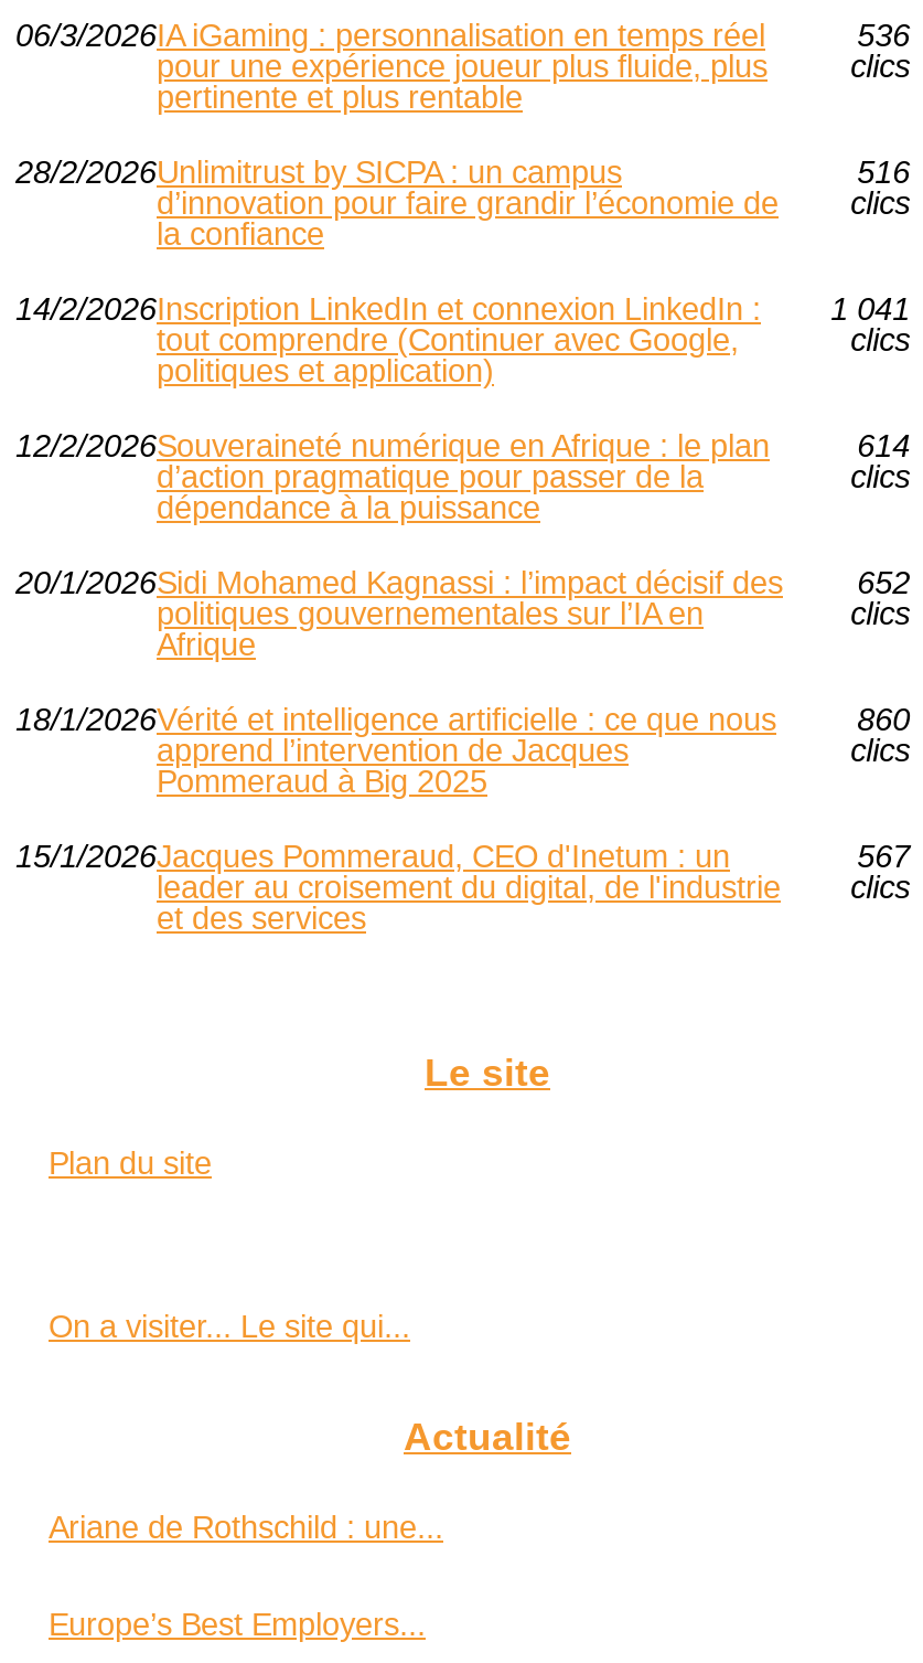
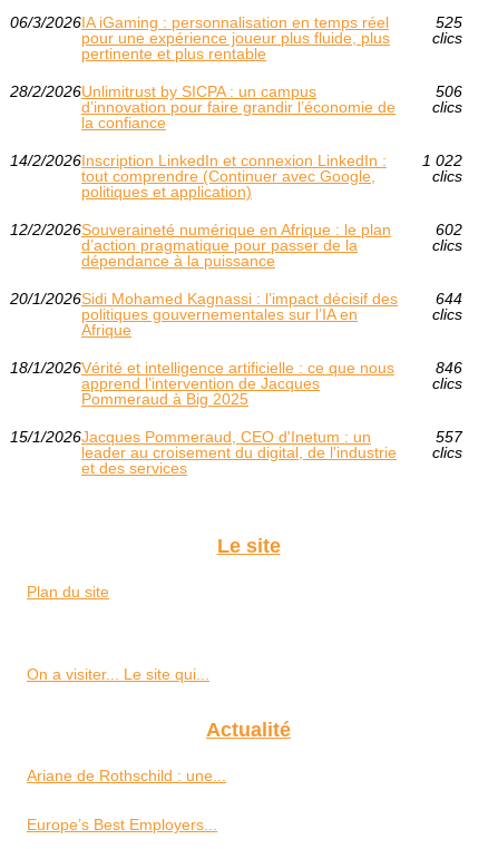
- 536
+ 525

- 516
+ 506

- 14/2/2026 Inscription LinkedIn et connexion LinkedIn : 1 041
+ 14/2/2026 Inscription LinkedIn et connexion LinkedIn : 1 022

- 614
+ 602

- 652
+ 644

- 860
+ 846

- 567
+ 557
